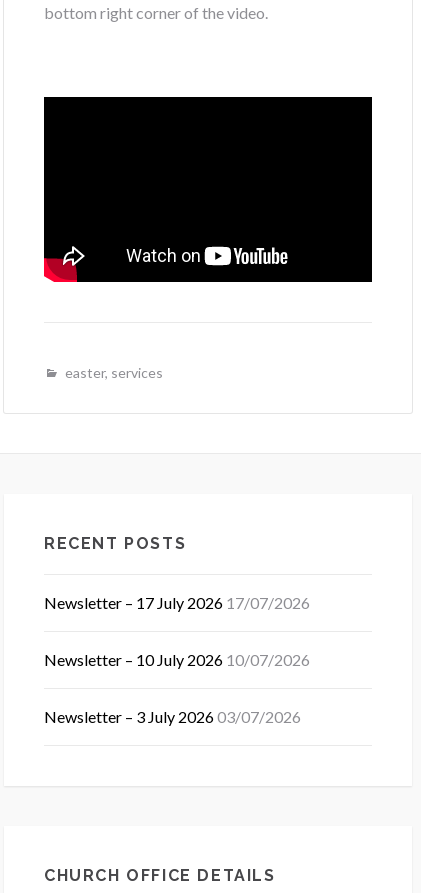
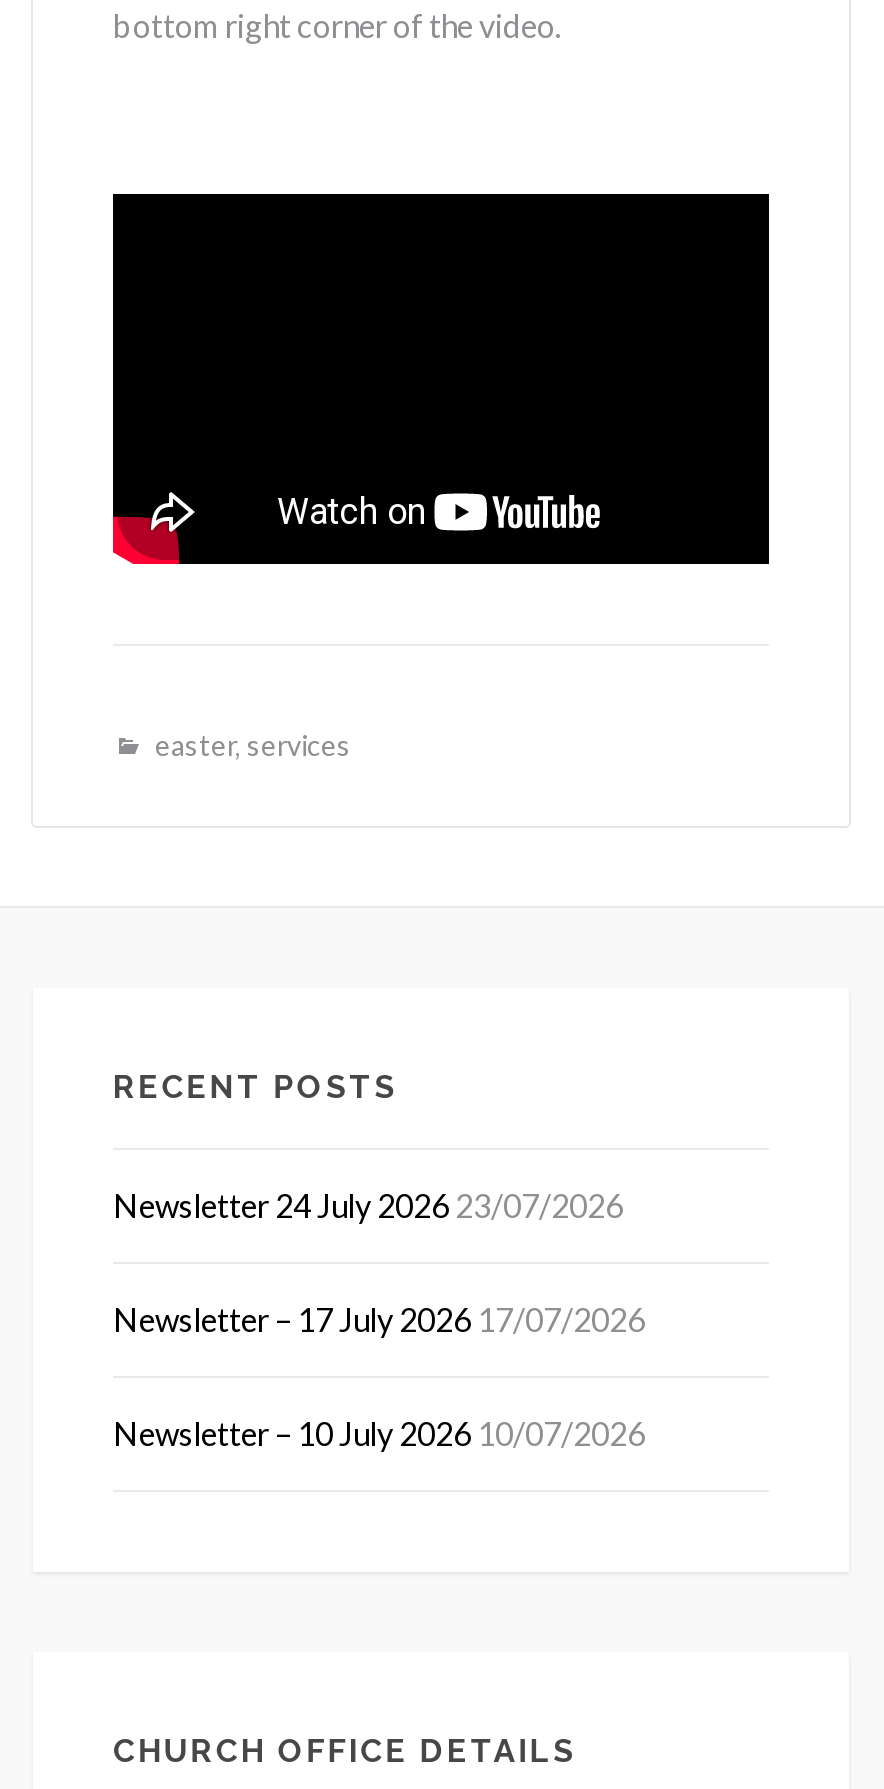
+ Newsletter 24 July 2026 23/07/2026

moved down: Newsletter – 17 July 2026 17/07/2026 | Newsletter – 10 July 2026 10/07/2026

- Newsletter – 3 July 2026 03/07/2026
